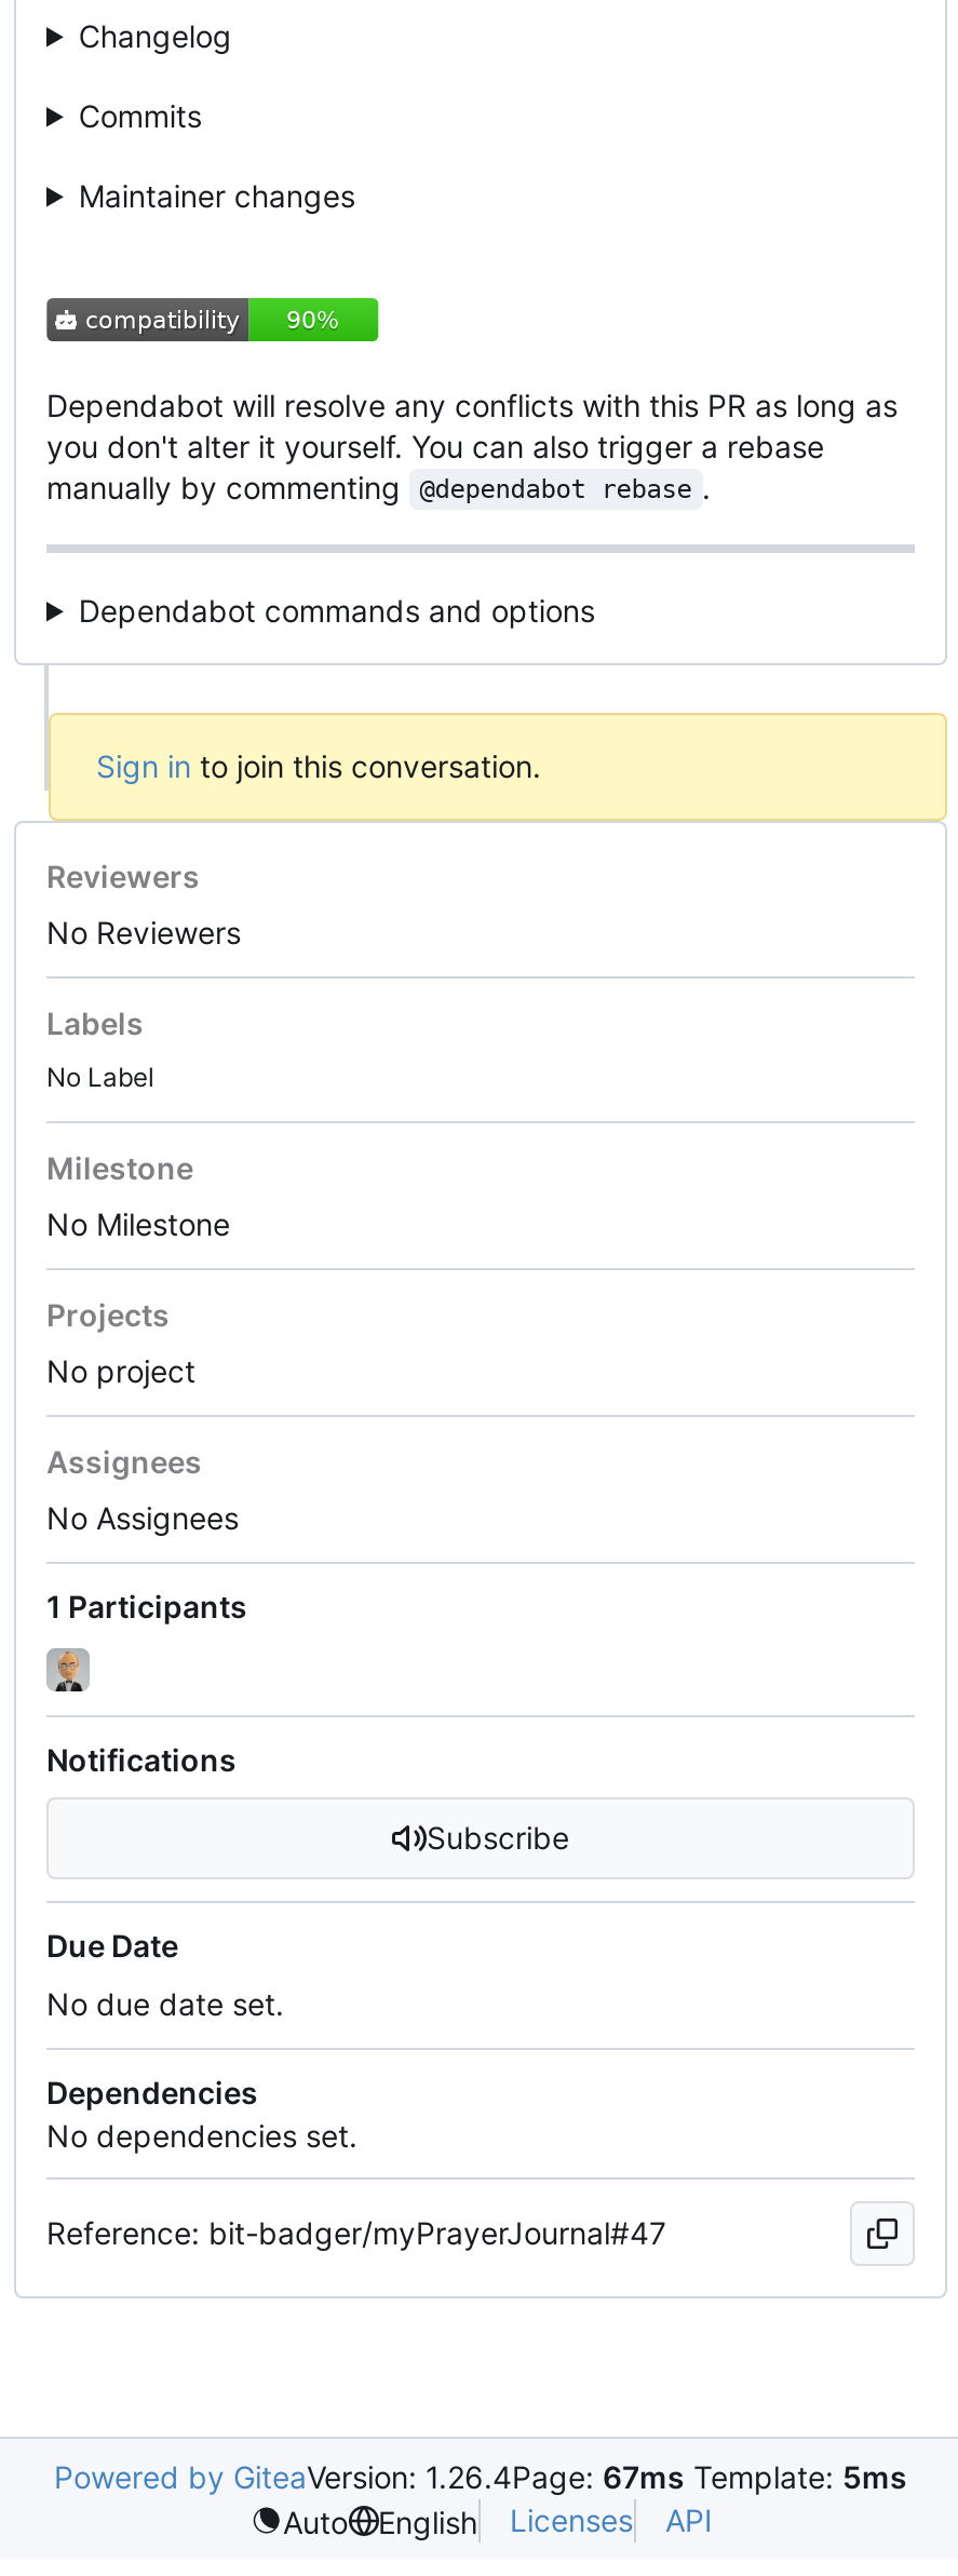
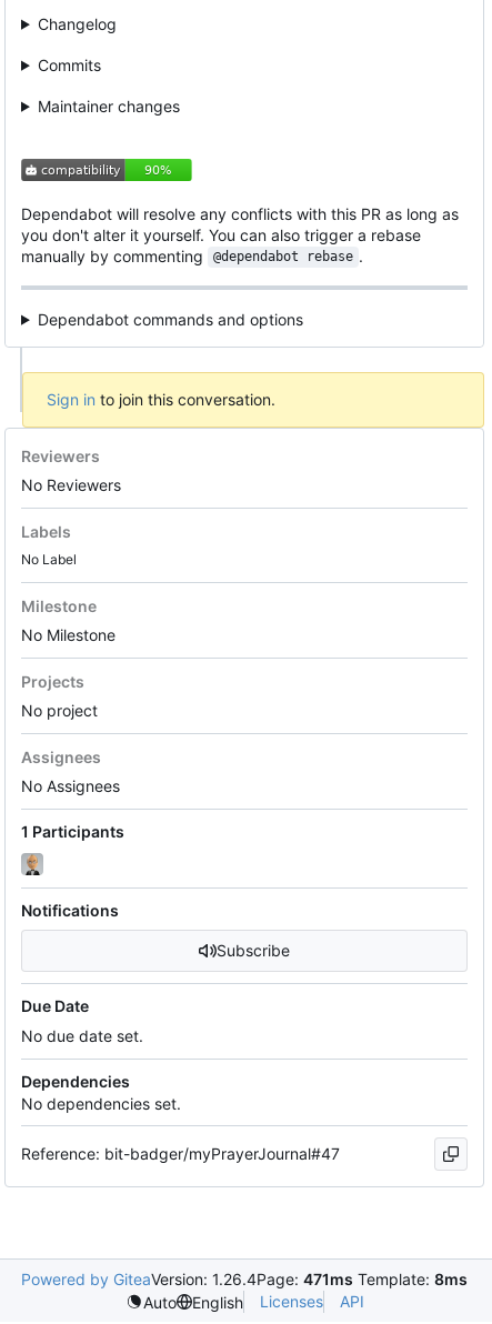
- Powered by GiteaVersion: 1.26.4Page: 67ms Template: 5ms
+ Powered by GiteaVersion: 1.26.4Page: 471ms Template: 8ms
